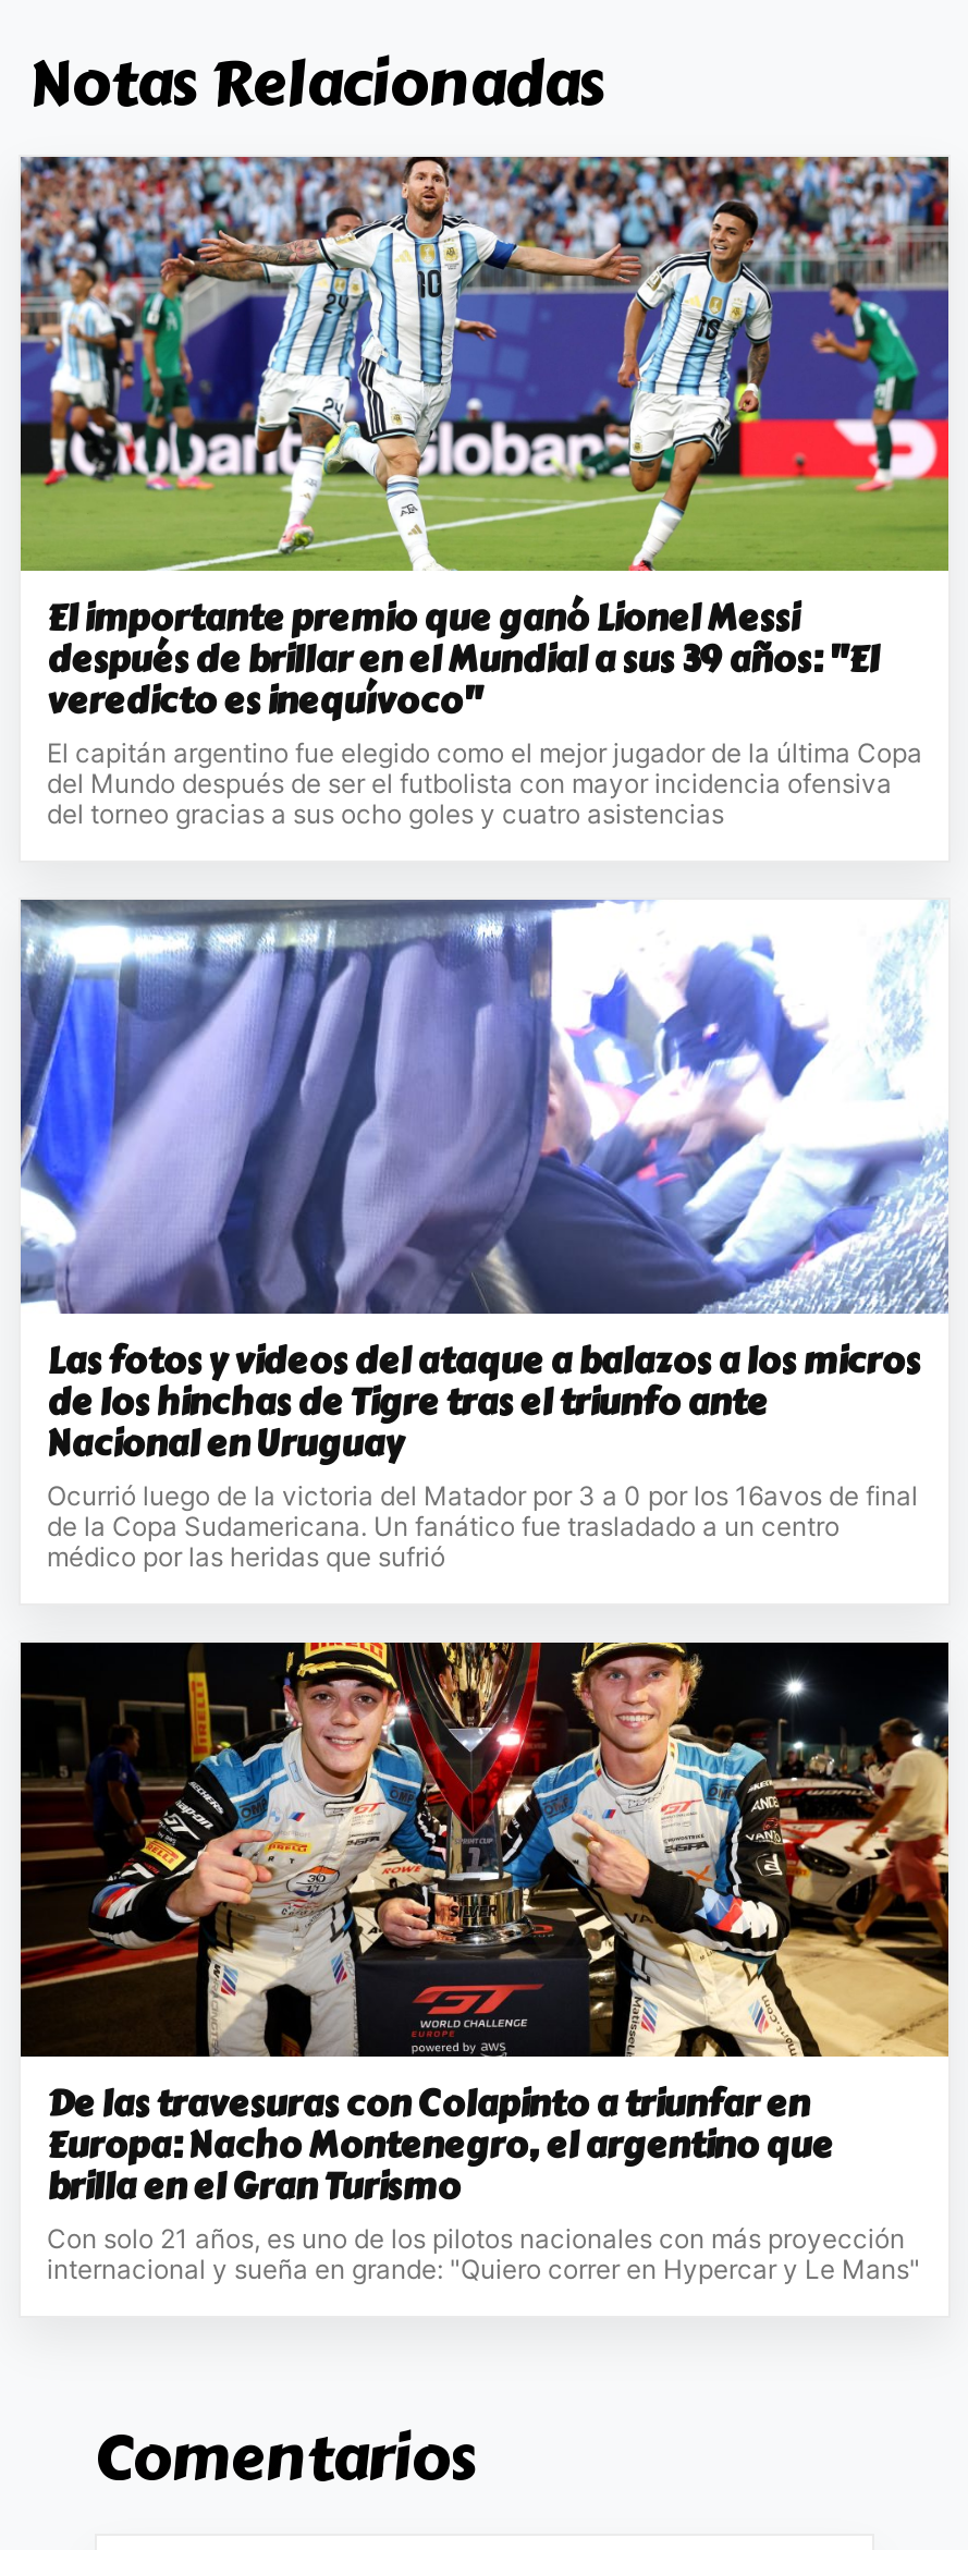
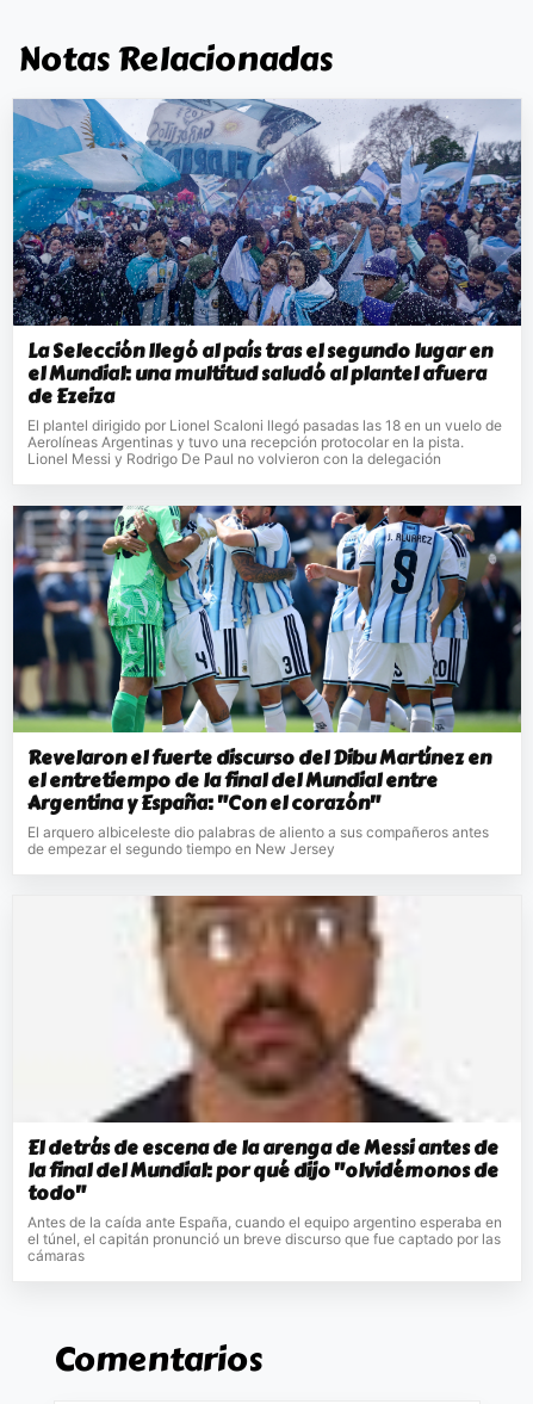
- [image]
- El importante premio que ganó Lionel Messi
- después de brillar en el Mundial a sus 39 años: "El
- veredicto es inequívoco"
- El capitán argentino fue elegido como el mejor jugador de la última Copa
- del Mundo después de ser el futbolista con mayor incidencia ofensiva
- del torneo gracias a sus ocho goles y cuatro asistencias
+ [image]
+ La Selección llegó al país tras el segundo lugar en
+ el Mundial: una multitud saludó al plantel afuera
+ de Ezeiza
+ El plantel dirigido por Lionel Scaloni llegó pasadas las 18 en un vuelo de
+ Aerolíneas Argentinas y tuvo una recepción protocolar en la pista.
+ Lionel Messi y Rodrigo De Paul no volvieron con la delegación

- [image]
- Las fotos y videos del ataque a balazos a los micros
- de los hinchas de Tigre tras el triunfo ante
- Nacional en Uruguay
- Ocurrió luego de la victoria del Matador por 3 a 0 por los 16avos de final
- de la Copa Sudamericana. Un fanático fue trasladado a un centro
- médico por las heridas que sufrió
+ [image]
+ Revelaron el fuerte discurso del Dibu Martínez en
+ el entretiempo de la final del Mundial entre
+ Argentina y España: "Con el corazón"
+ El arquero albiceleste dio palabras de aliento a sus compañeros antes
+ de empezar el segundo tiempo en New Jersey

- [image]
- De las travesuras con Colapinto a triunfar en
- Europa: Nacho Montenegro, el argentino que
- brilla en el Gran Turismo
- Con solo 21 años, es uno de los pilotos nacionales con más proyección
- internacional y sueña en grande: "Quiero correr en Hypercar y Le Mans"
+ [image]
+ El detrás de escena de la arenga de Messi antes de
+ la final del Mundial: por qué dijo "olvidémonos de
+ todo"
+ Antes de la caída ante España, cuando el equipo argentino esperaba en
+ el túnel, el capitán pronunció un breve discurso que fue captado por las
+ cámaras
